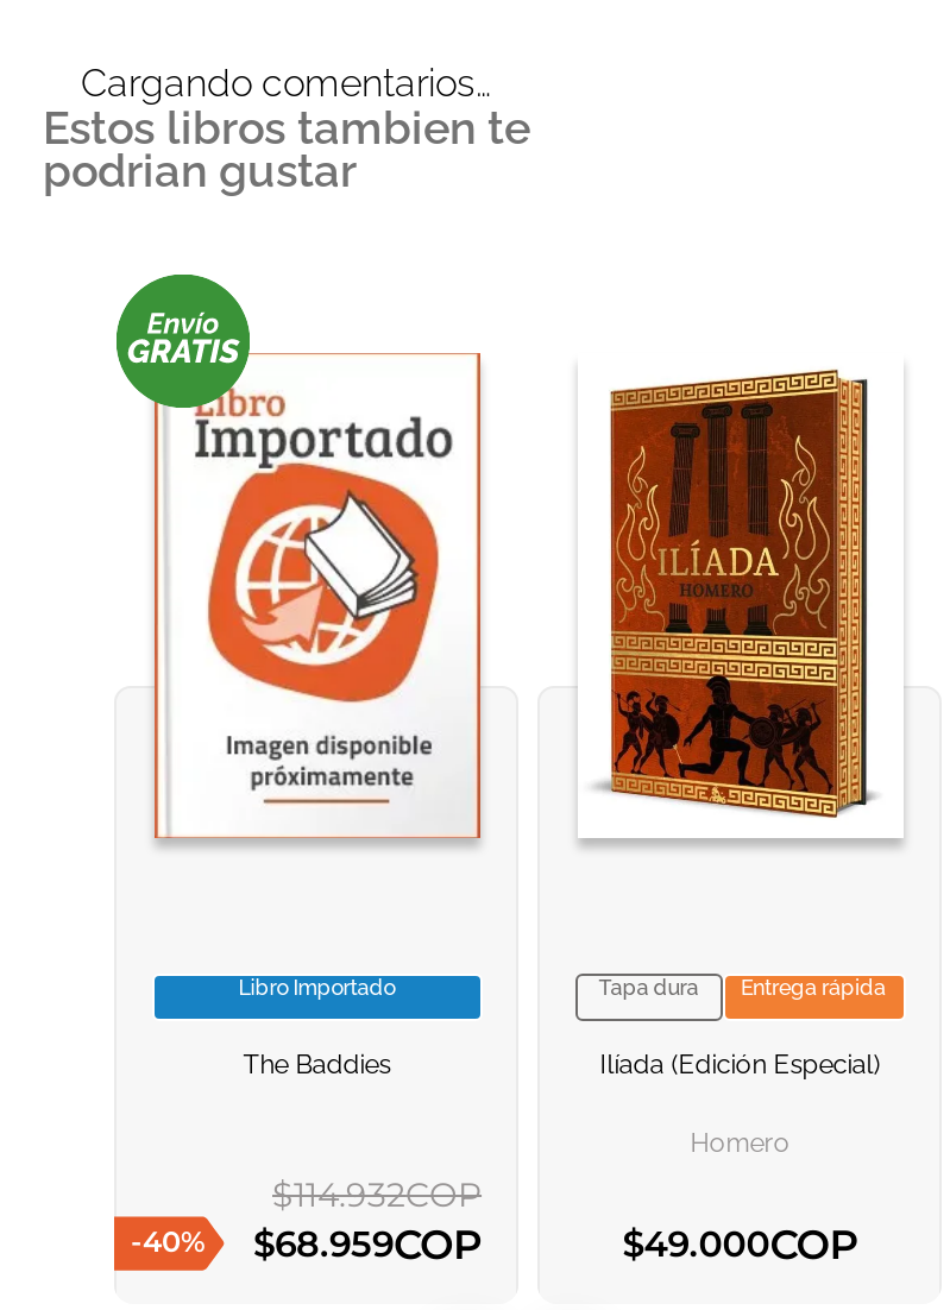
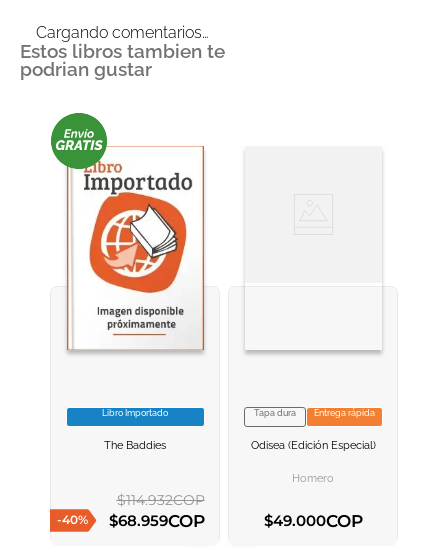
- [image]

- Ilíada (edición Especial)
+ Odisea (edición Especial)
